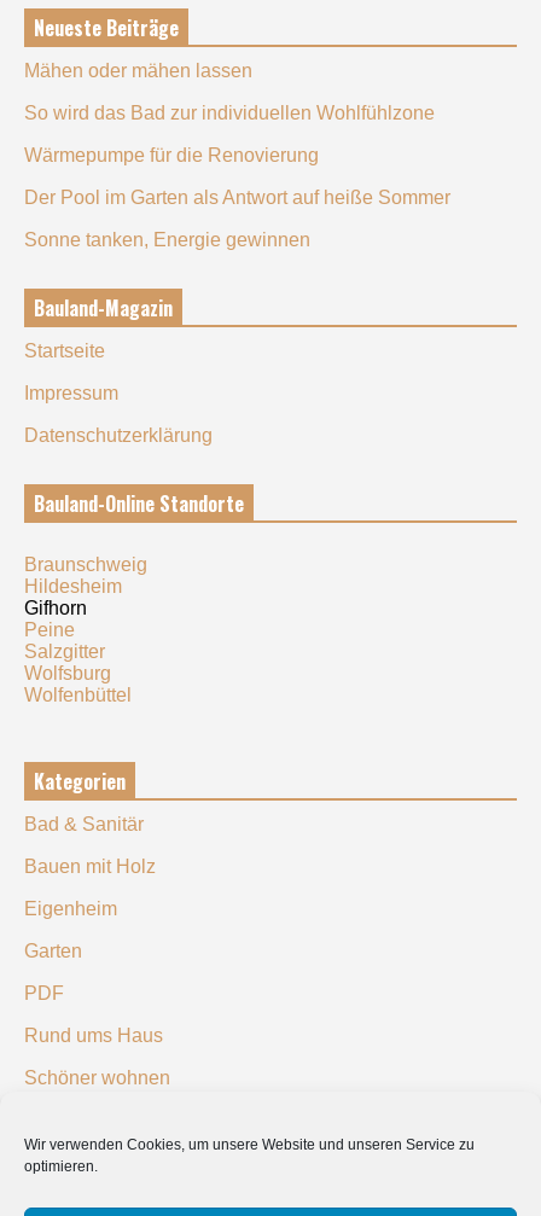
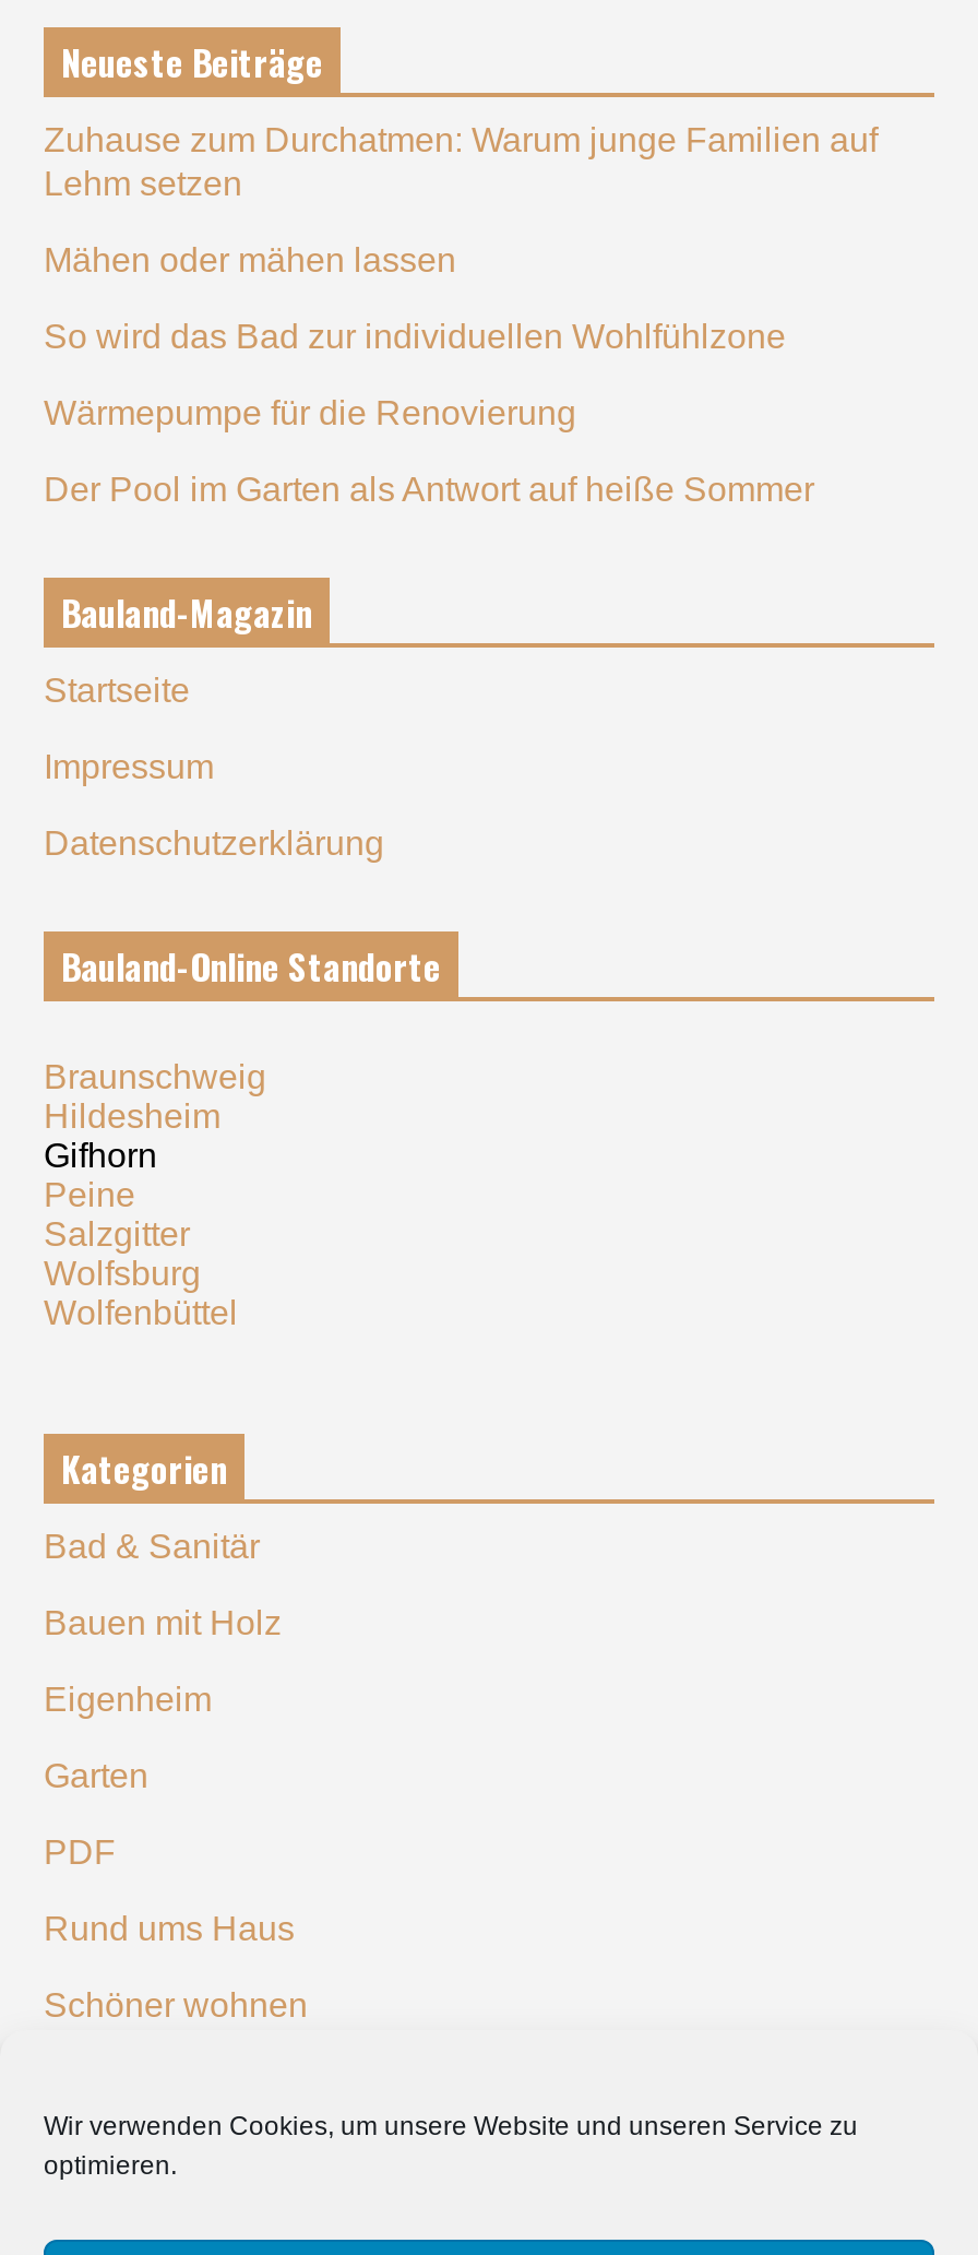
+ Zuhause zum Durchatmen: Warum junge Familien auf
+ Lehm setzen

moved down: Mähen oder mähen lassen | So wird das Bad zur individuellen Wohlfühlzone | Wärmepumpe für die Renovierung | Der Pool im Garten als Antwort auf heiße Sommer

- Sonne tanken, Energie gewinnen
